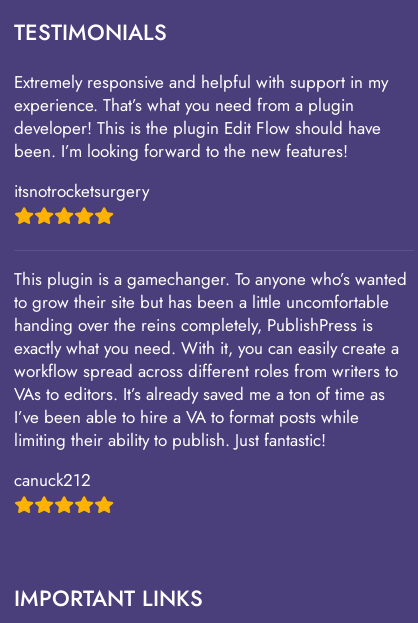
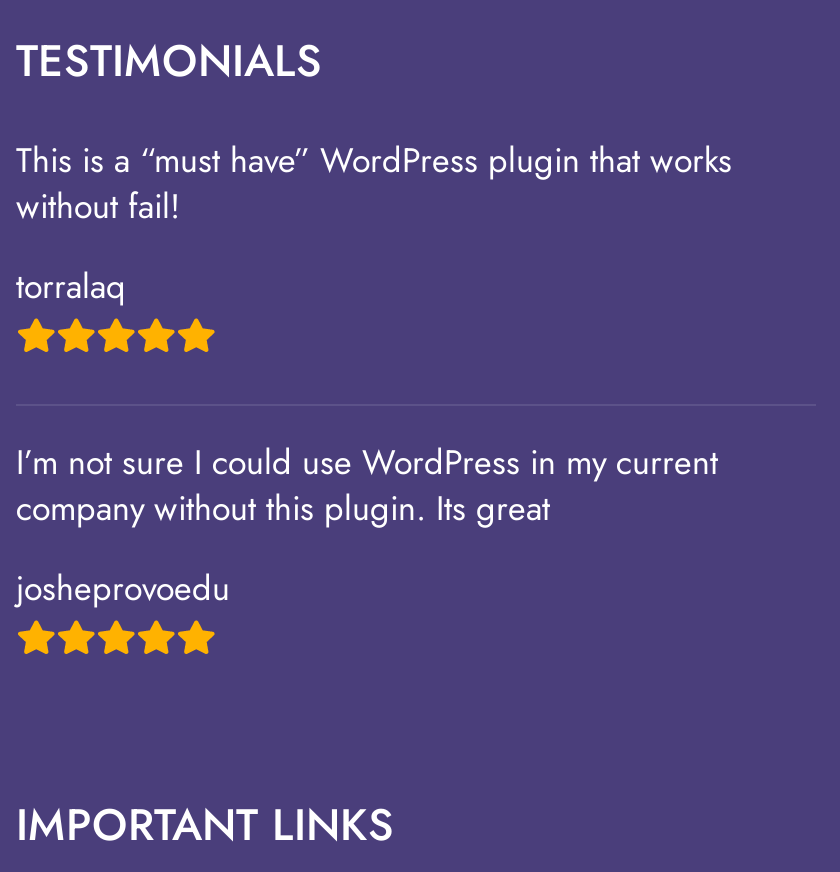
- Extremely responsive and helpful with support in my
- experience. That’s what you need from a plugin
- developer! This is the plugin Edit Flow should have
- been. I’m looking forward to the new features!
+ This is a “must have” WordPress plugin that works
+ without fail!

- itsnotrocketsurgery
+ torralaq

- This plugin is a gamechanger. To anyone who’s wanted
- to grow their site but has been a little uncomfortable
- handing over the reins completely, PublishPress is
- exactly what you need. With it, you can easily create a
- workflow spread across different roles from writers to
- VAs to editors. It’s already saved me a ton of time as
- I’ve been able to hire a VA to format posts while
- limiting their ability to publish. Just fantastic!
+ I’m not sure I could use WordPress in my current
+ company without this plugin. Its great

- canuck212
+ josheprovoedu
